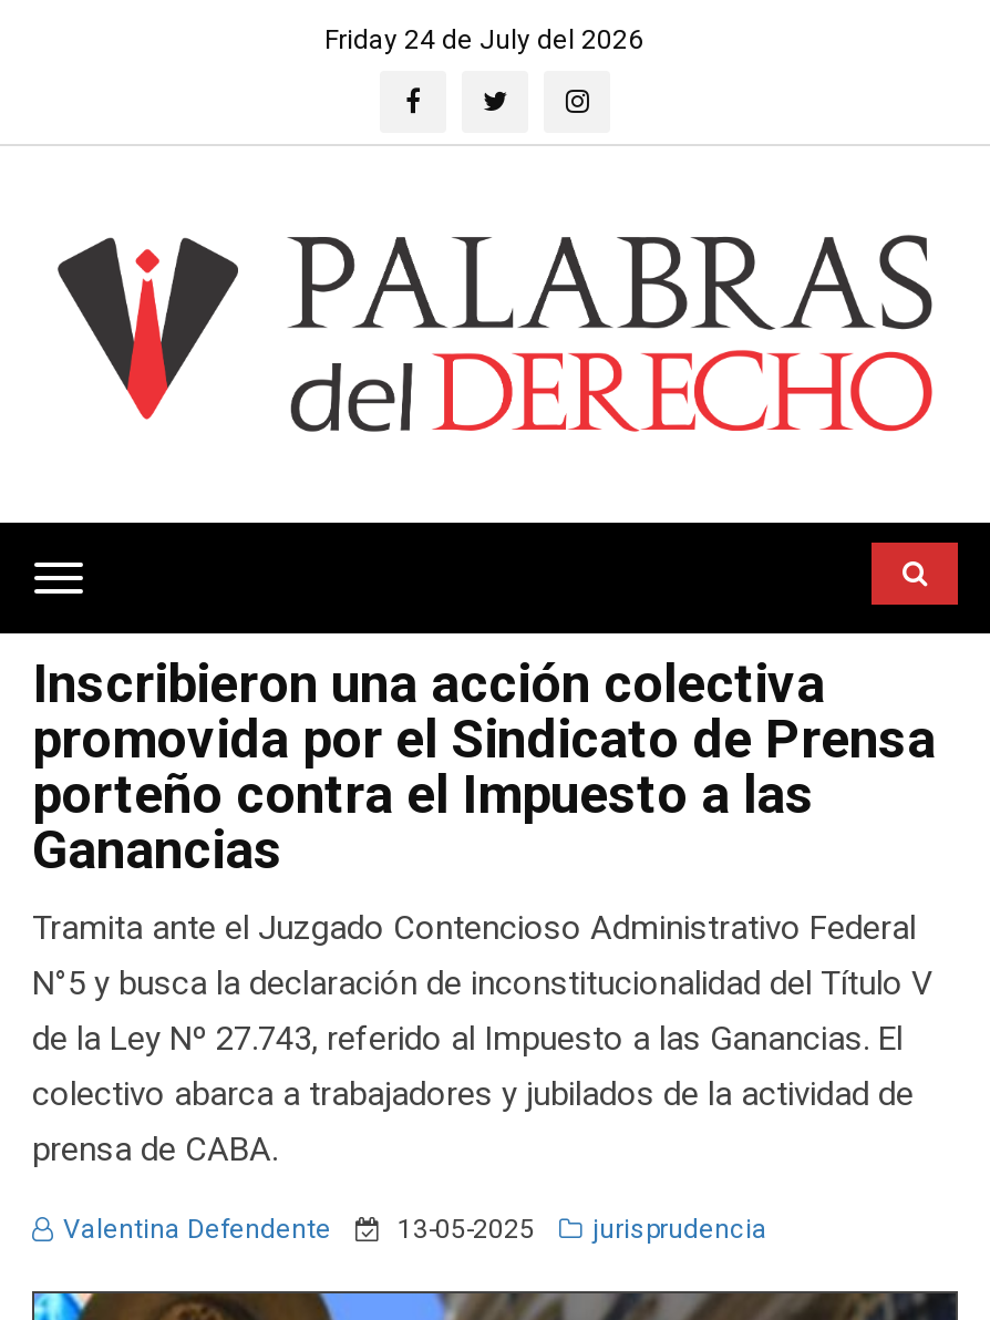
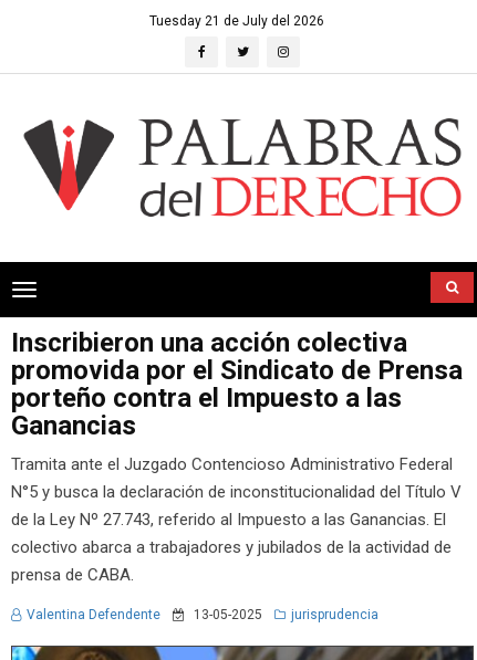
- Friday 24 de July del 2026
+ Tuesday 21 de July del 2026
